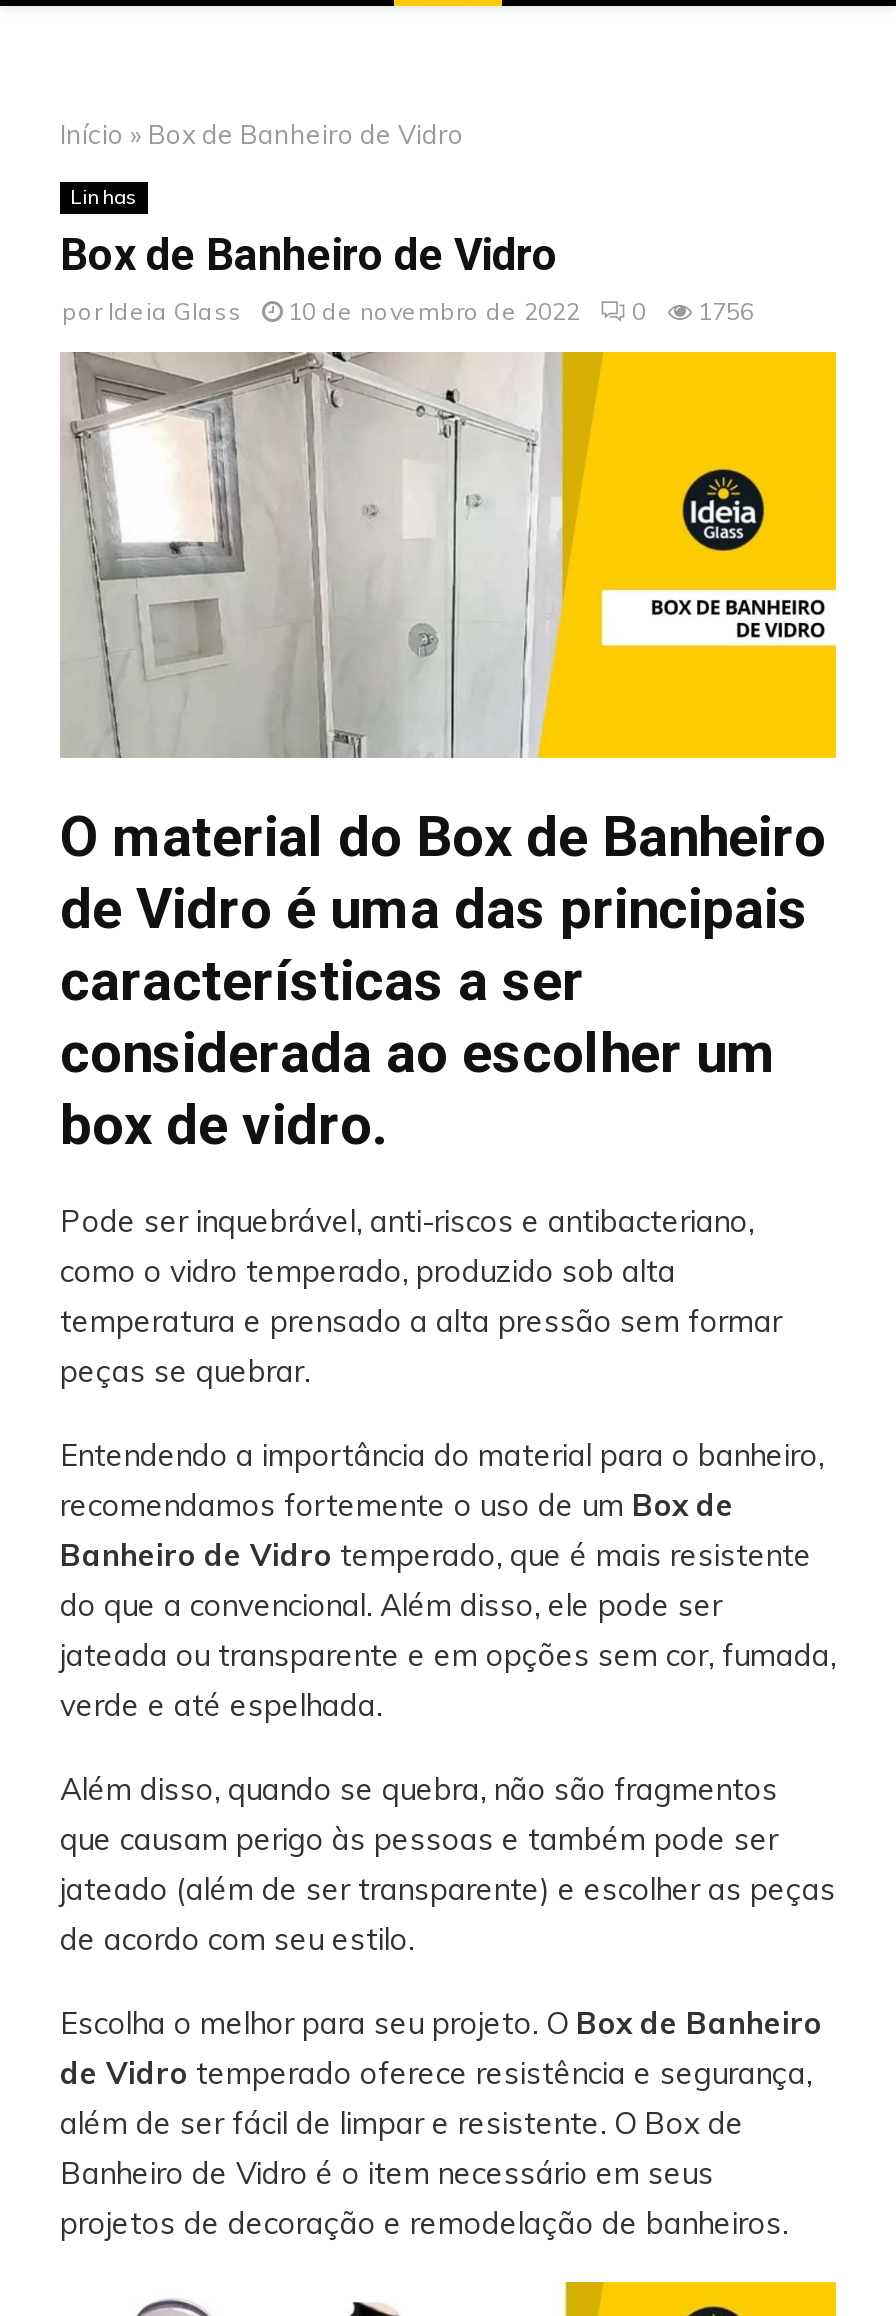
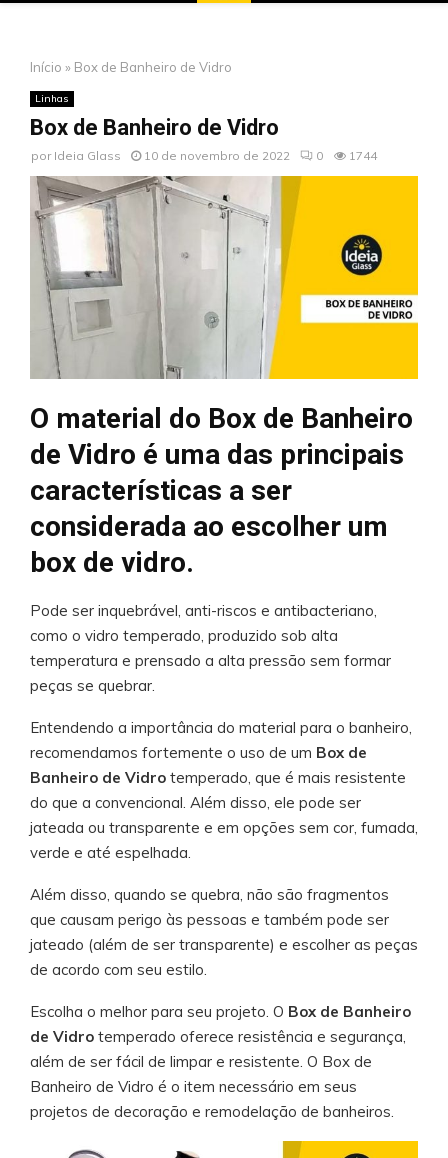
- por Ideia Glass 10 de novembro de 2022 0 1756
+ por Ideia Glass 10 de novembro de 2022 0 1744
